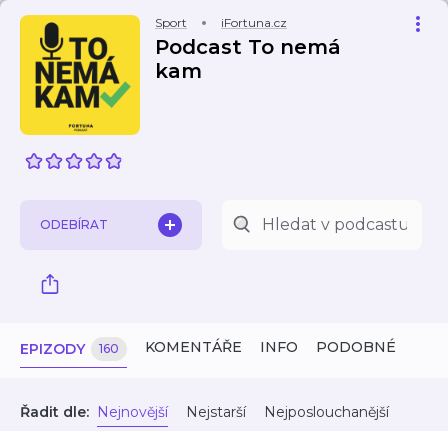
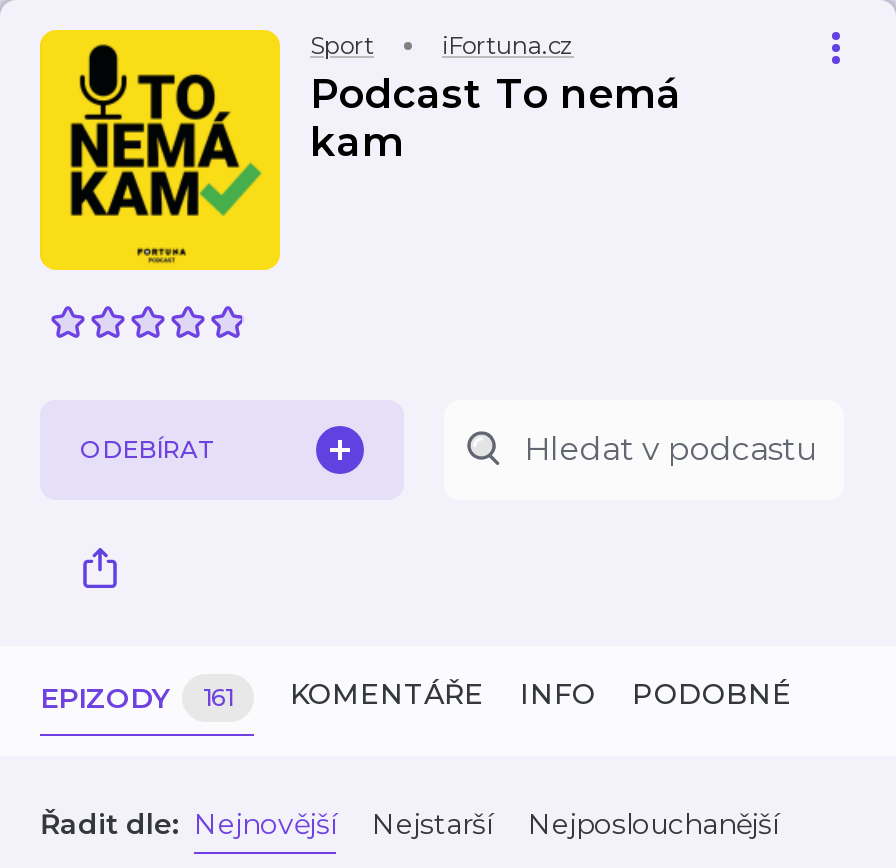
- EPIZODY 160 KOMENTÁŘE INFO PODOBNÉ
+ EPIZODY 161 KOMENTÁŘE INFO PODOBNÉ
